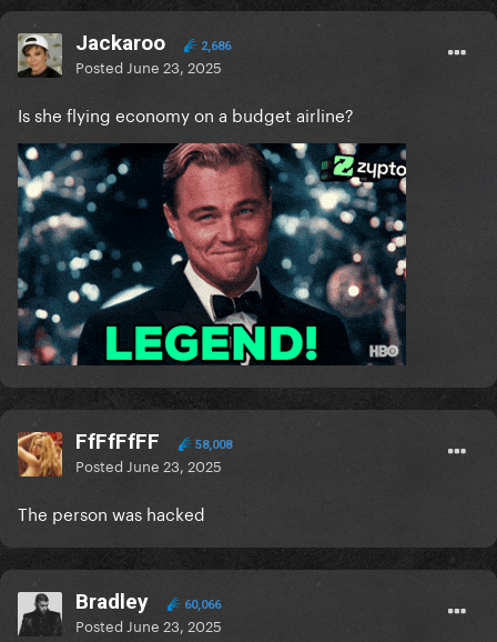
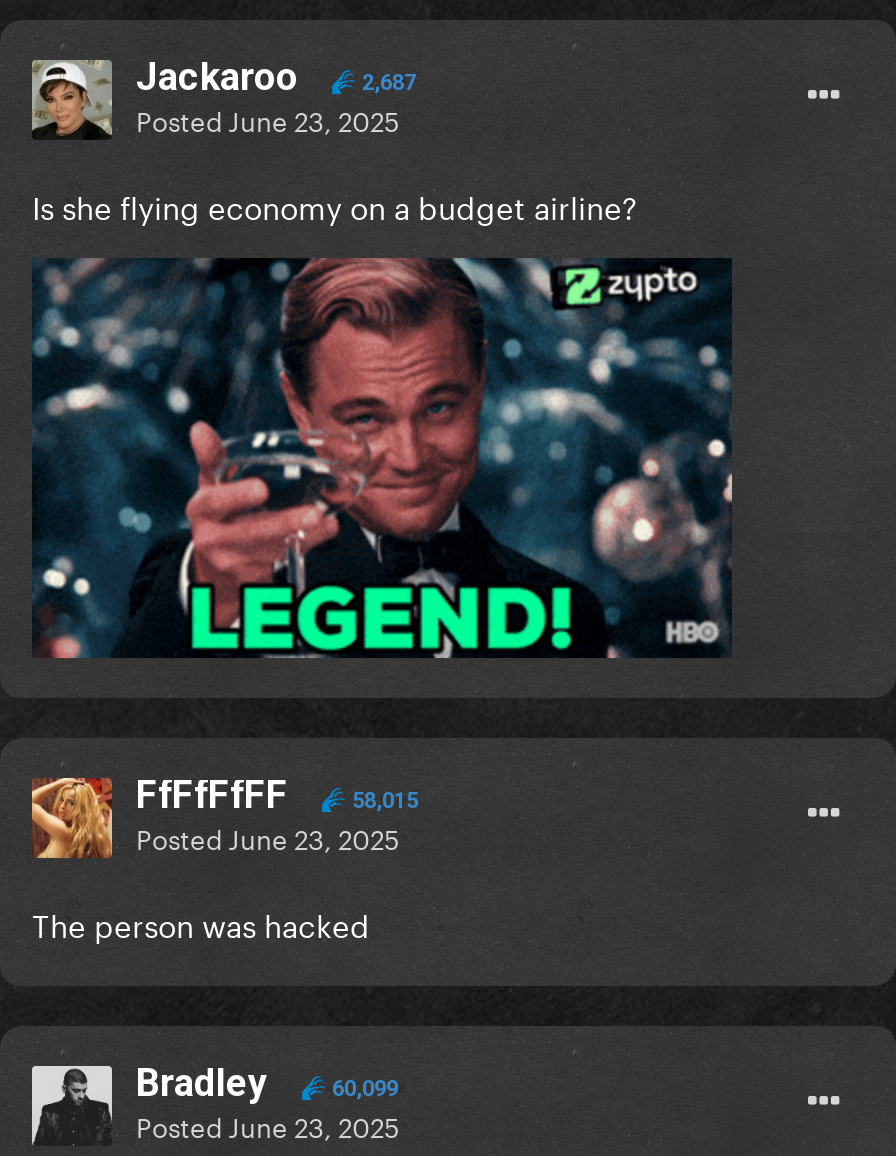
- 2,686
+ 2,687

- [image]
+ [image]

- 58,008
+ 58,015

- 60,066
+ 60,099
